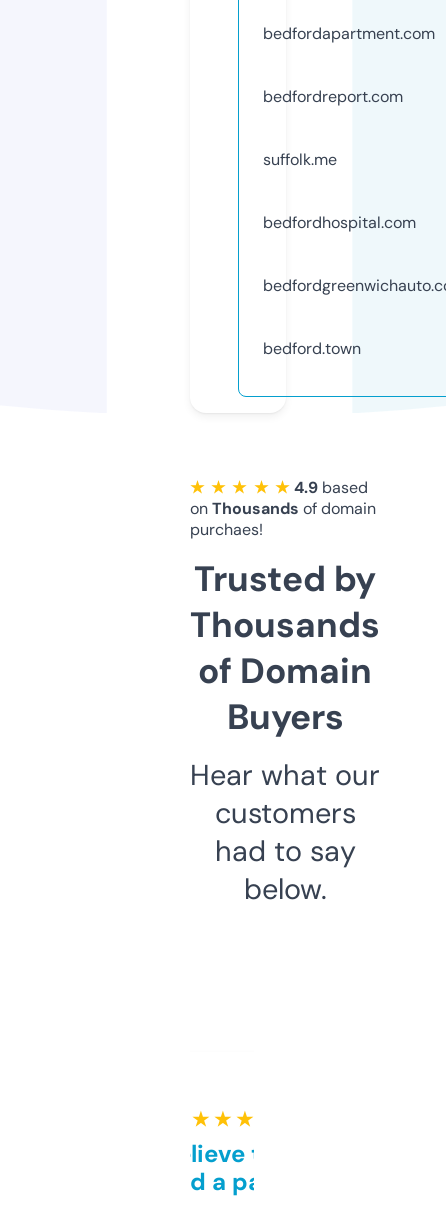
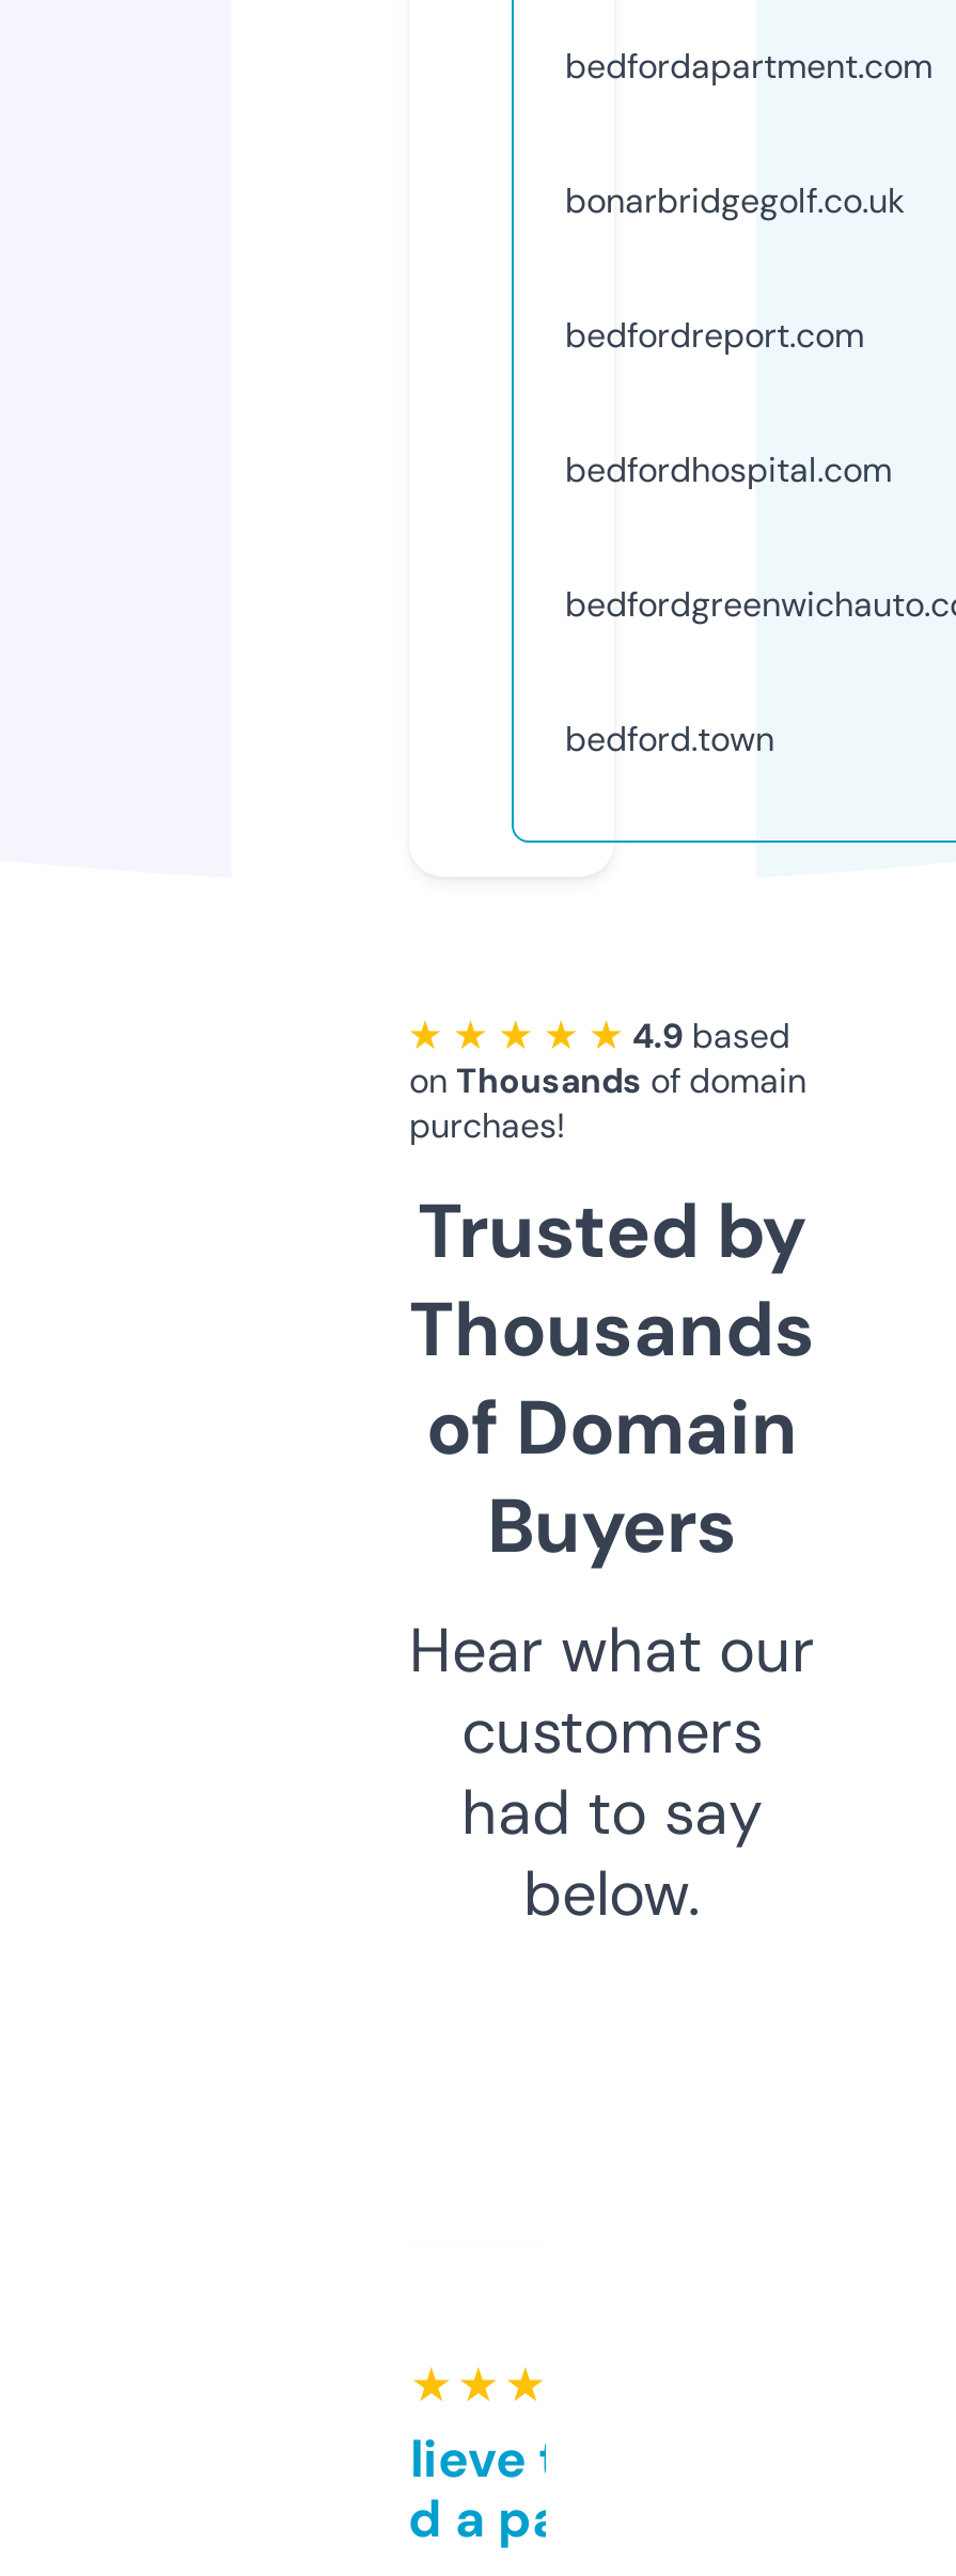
+ bonarbridgegolf.co.uk

moved down: bedfordreport.com

- suffolk.me
